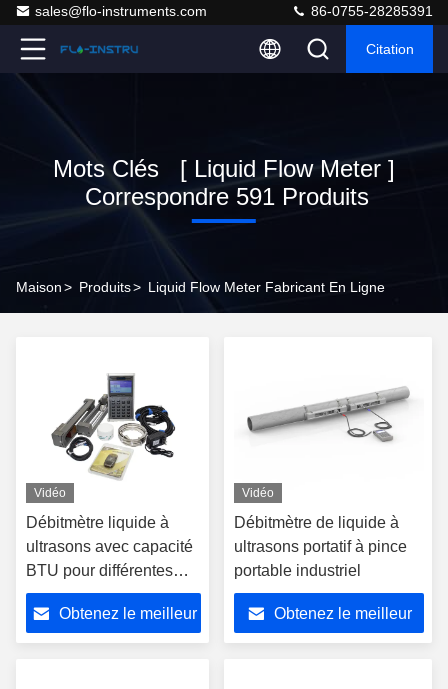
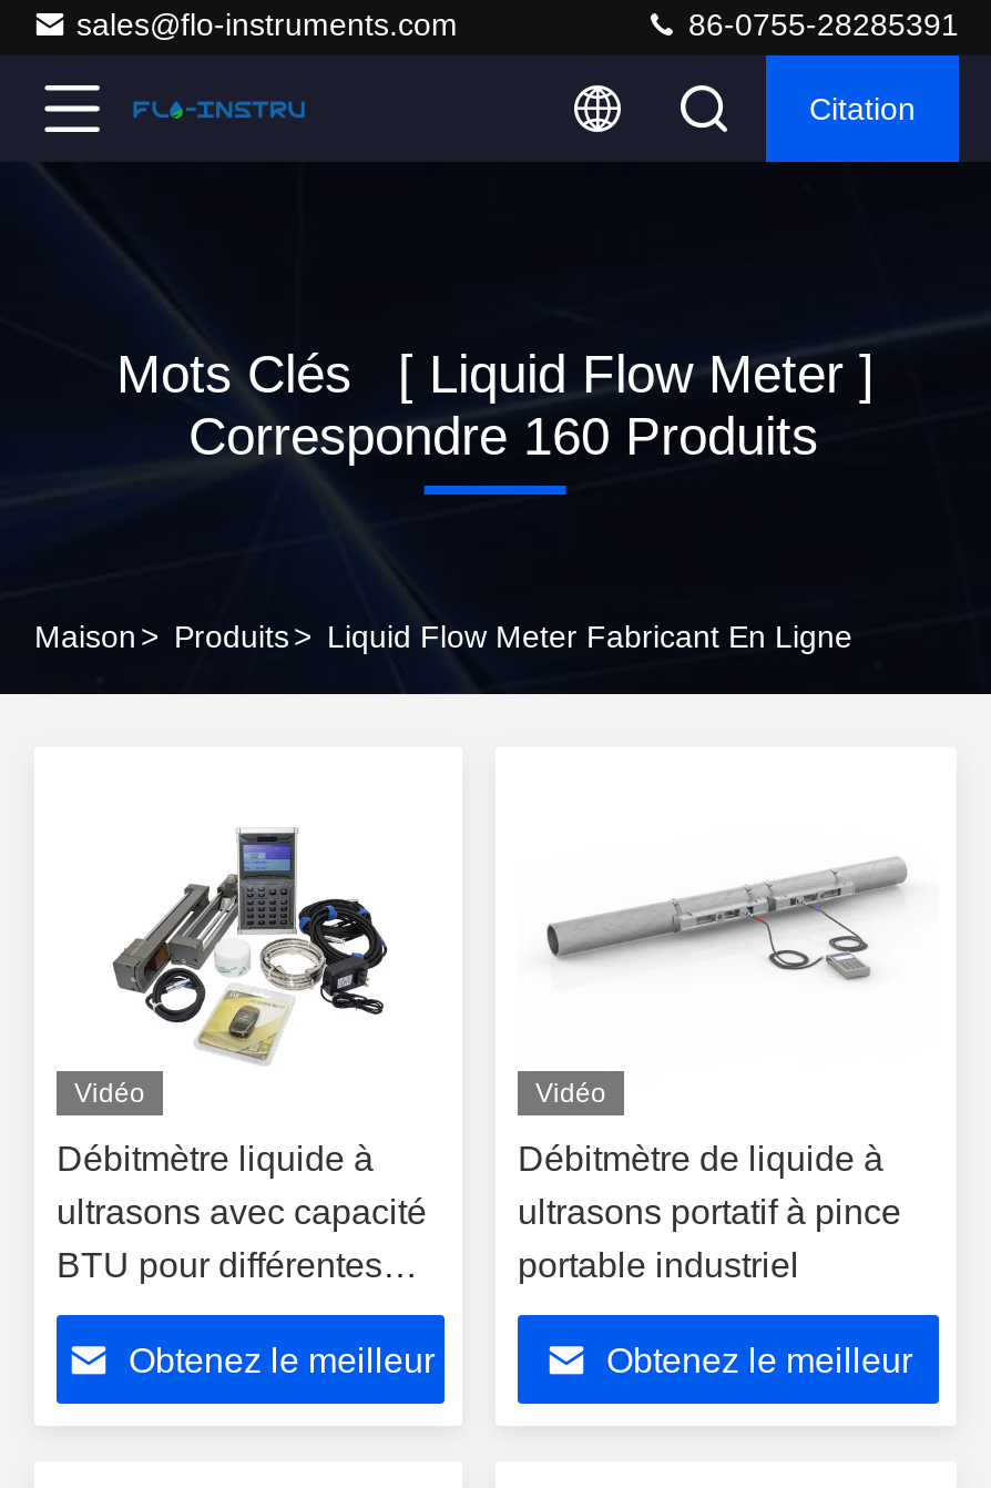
- Correspondre 591 Produits
+ Correspondre 160 Produits
